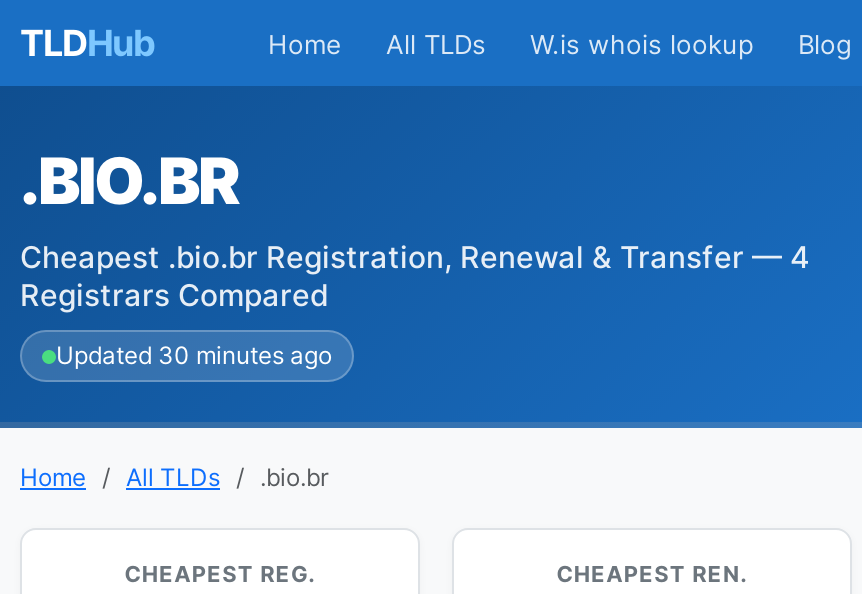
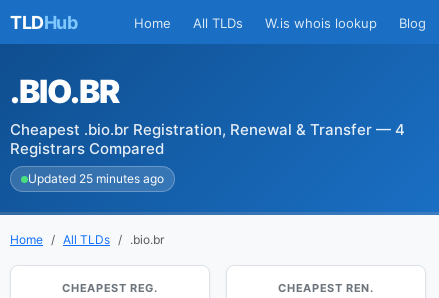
- Updated 30 minutes ago
+ Updated 25 minutes ago
